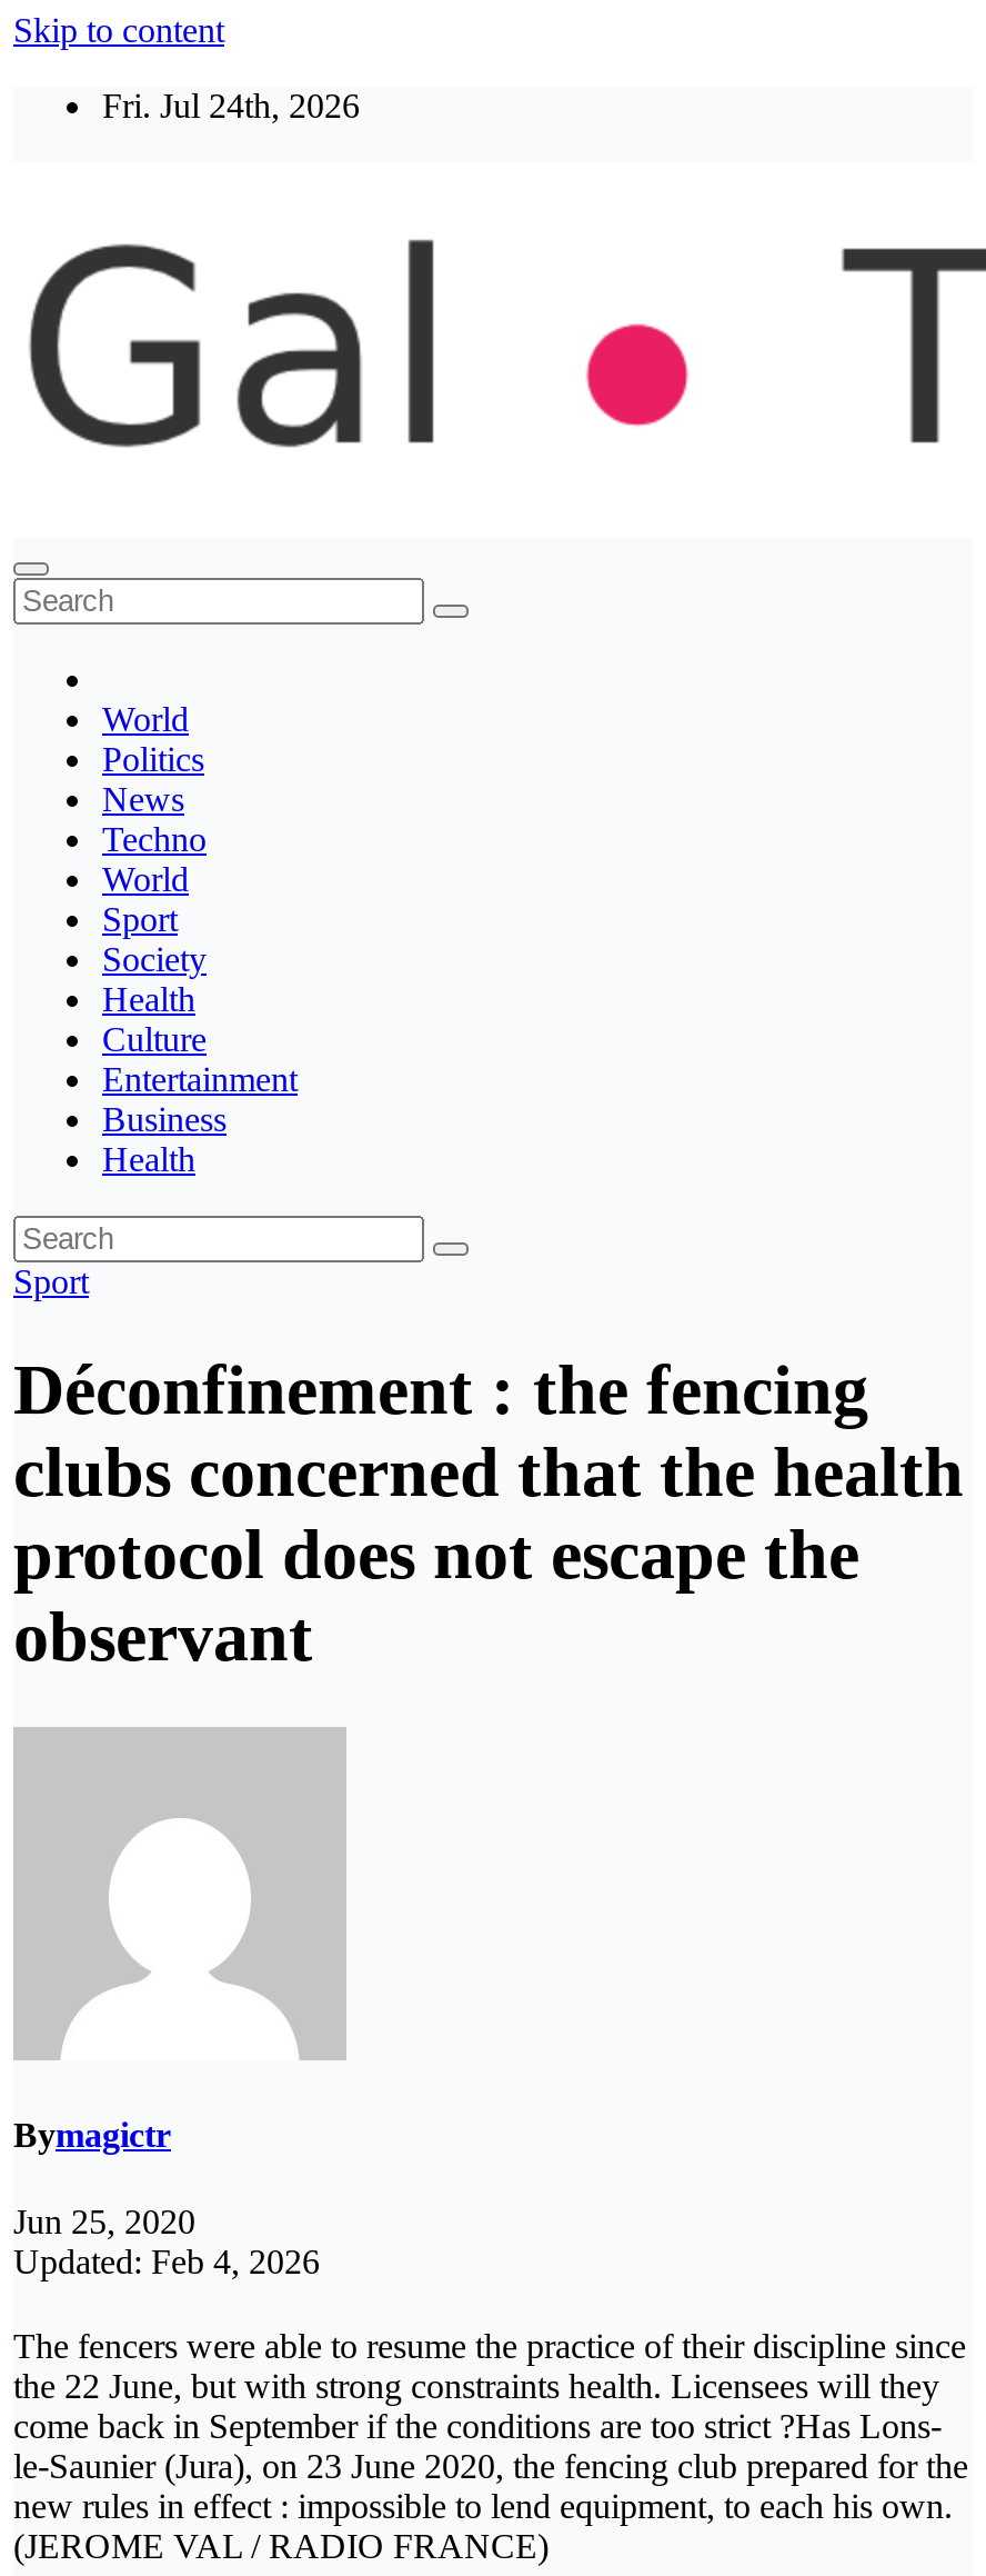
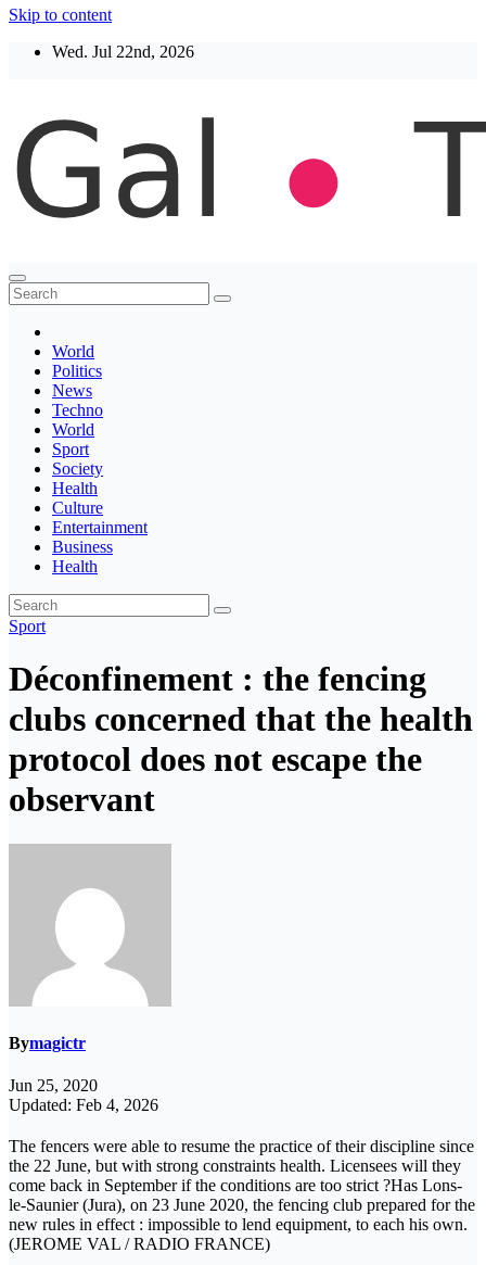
- Fri. Jul 24th, 2026
+ Wed. Jul 22nd, 2026
